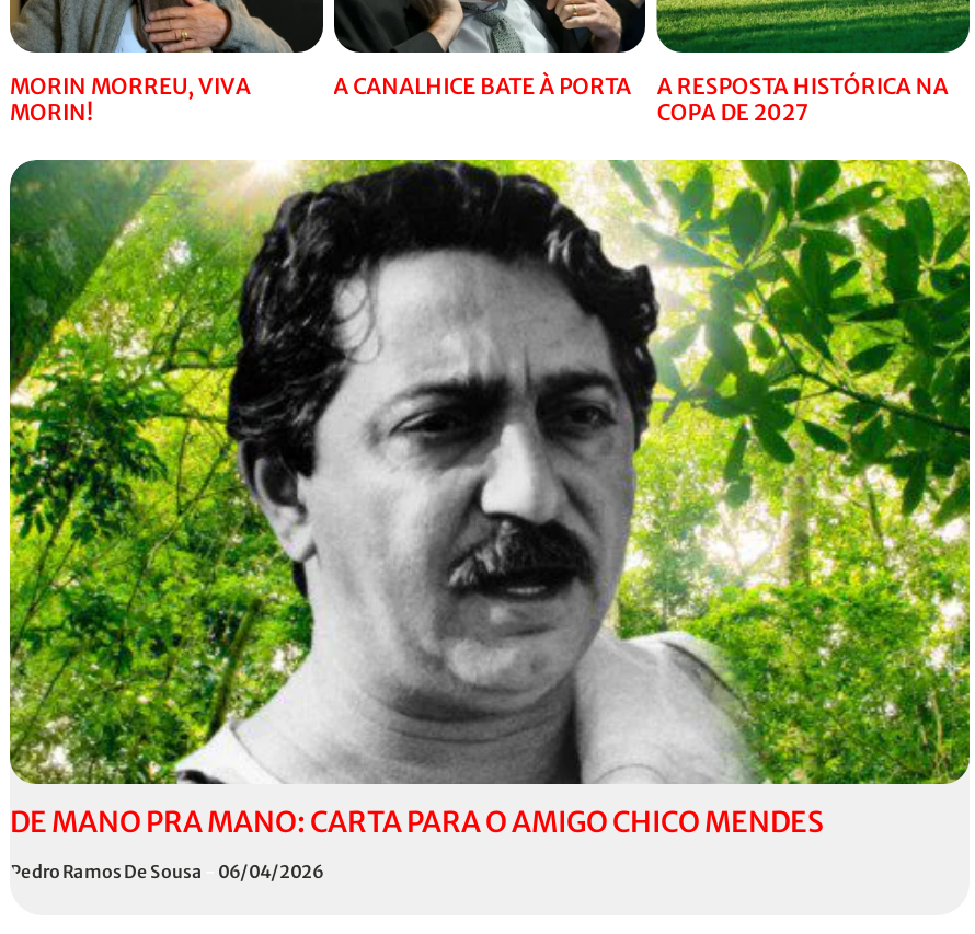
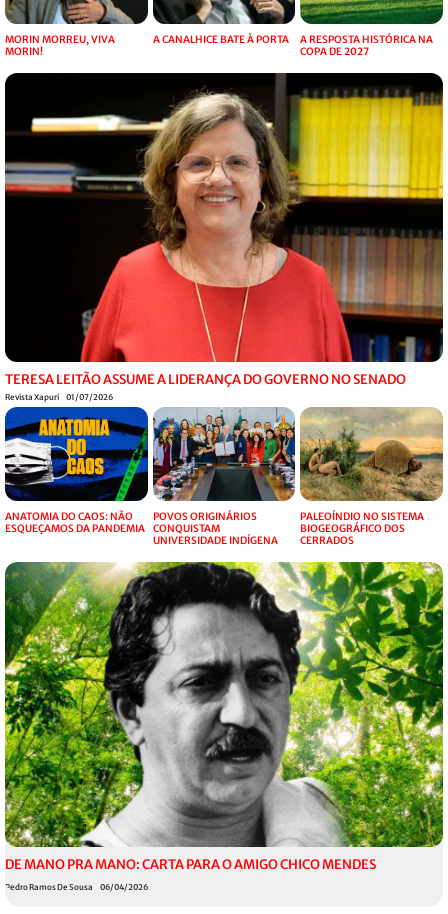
+ [image]
+ TERESA LEITÃO ASSUME A LIDERANÇA DO GOVERNO NO SENADO
+ Revista Xapuri 01/07/2026

+ [image]
+ ANATOMIA DO CAOS: NÃO
+ ESQUEÇAMOS DA PANDEMIA

+ POVOS ORIGINÁRIOS
+ CONQUISTAM
+ UNIVERSIDADE INDÍGENA

+ PALEOÍNDIO NO SISTEMA
+ BIOGEOGRÁFICO DOS
+ CERRADOS
